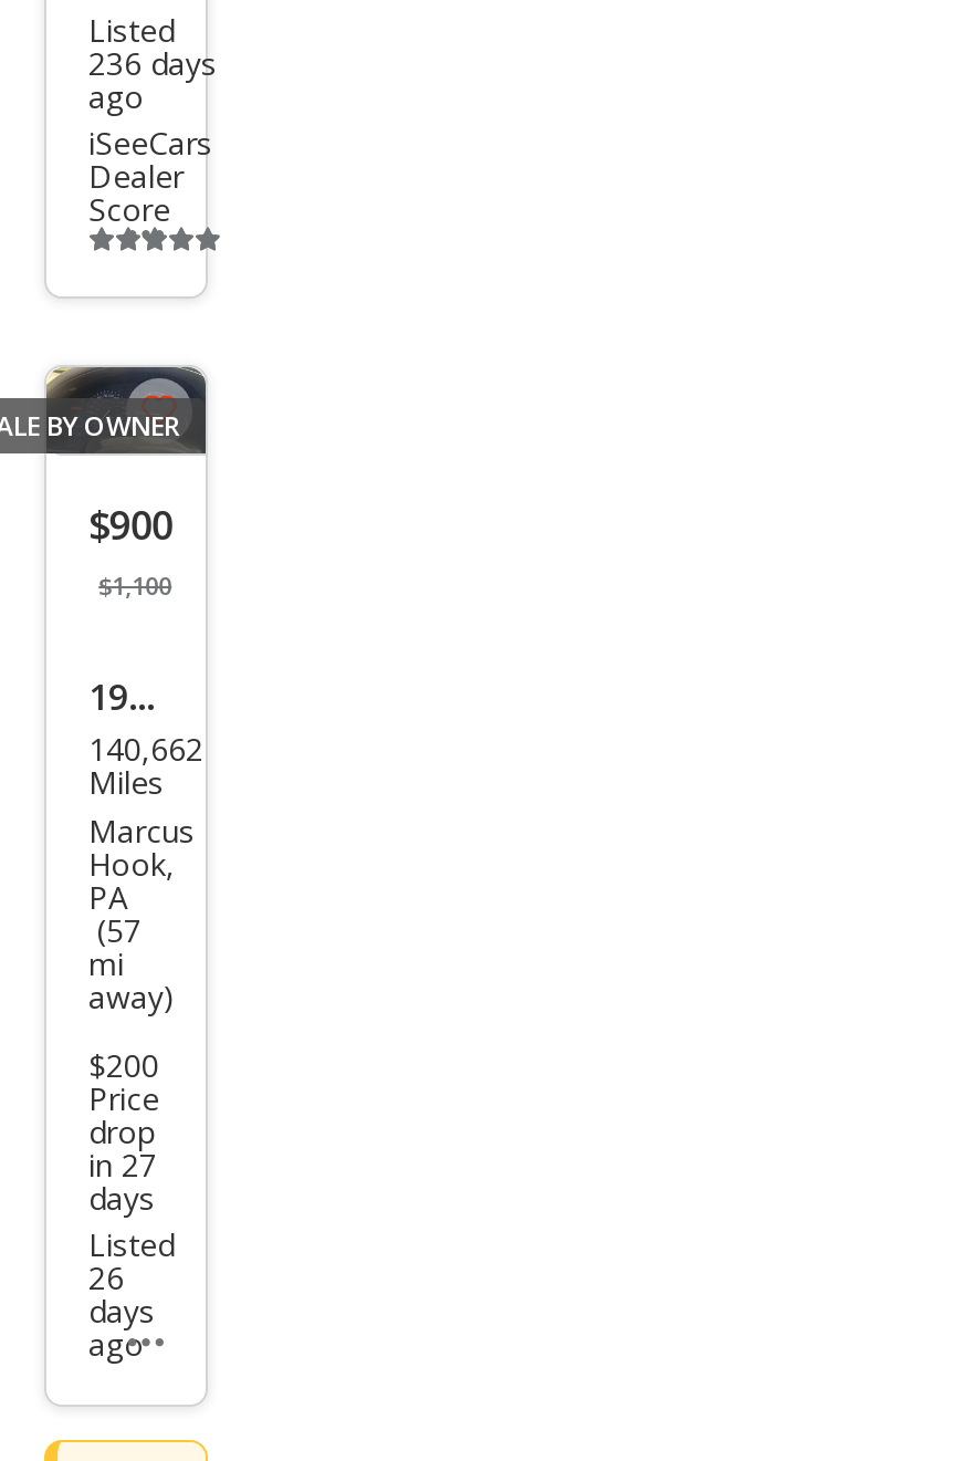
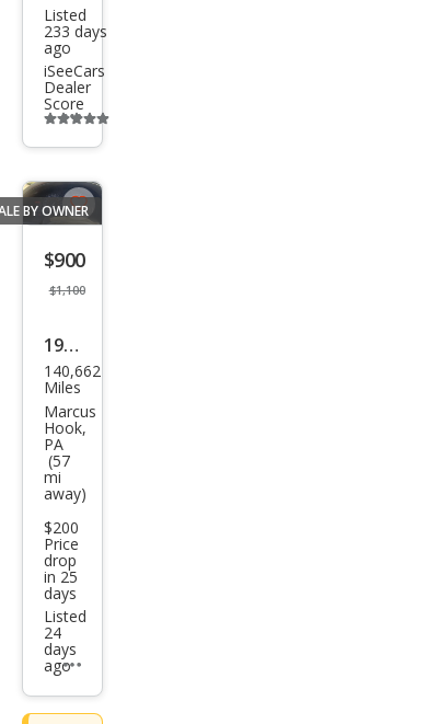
- 236 days
+ 233 days

- in 27
+ in 25

- 26
+ 24
